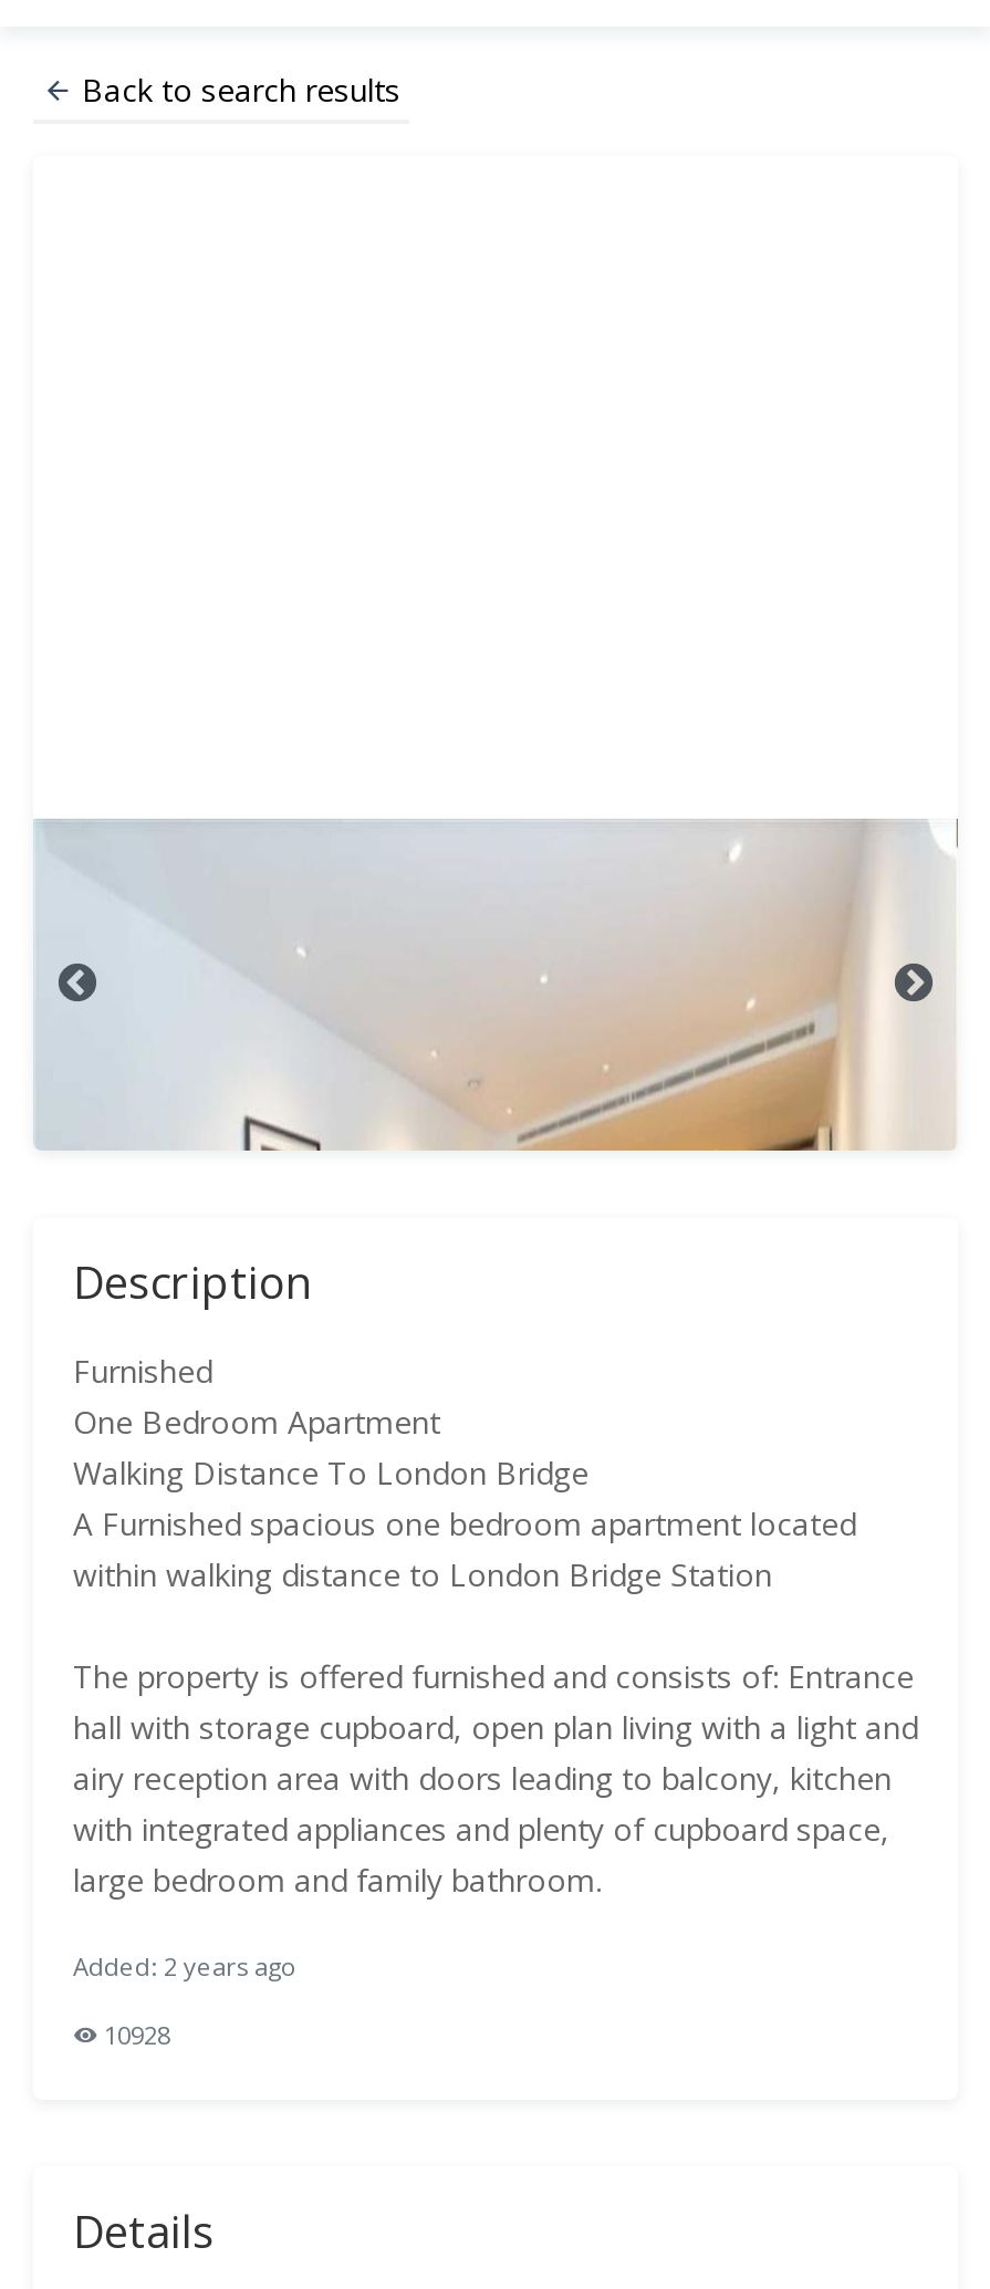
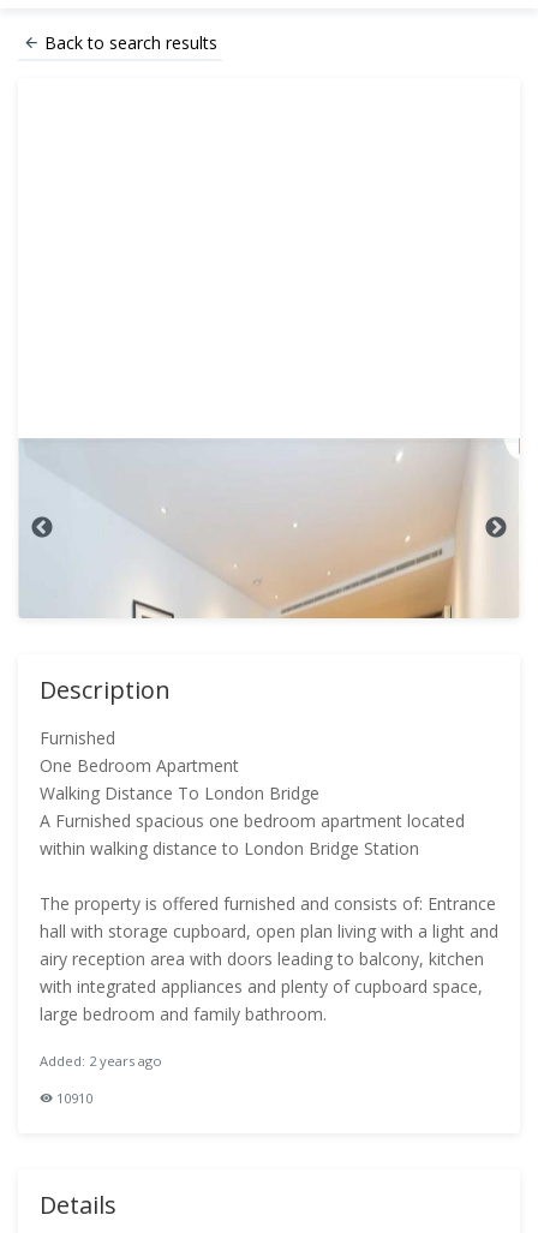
- 10928
+ 10910
